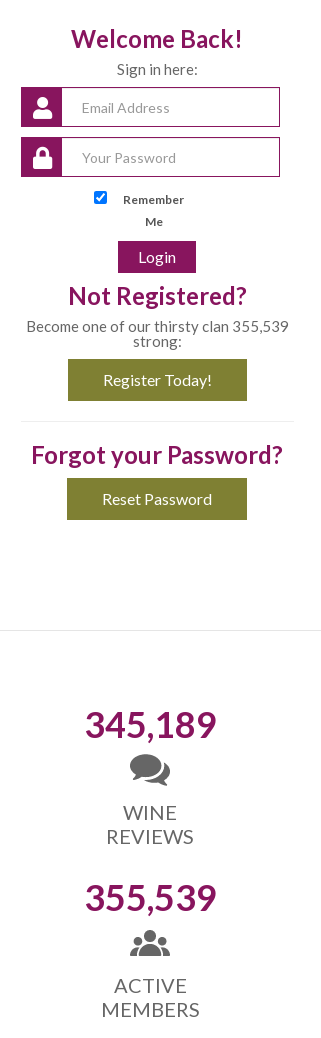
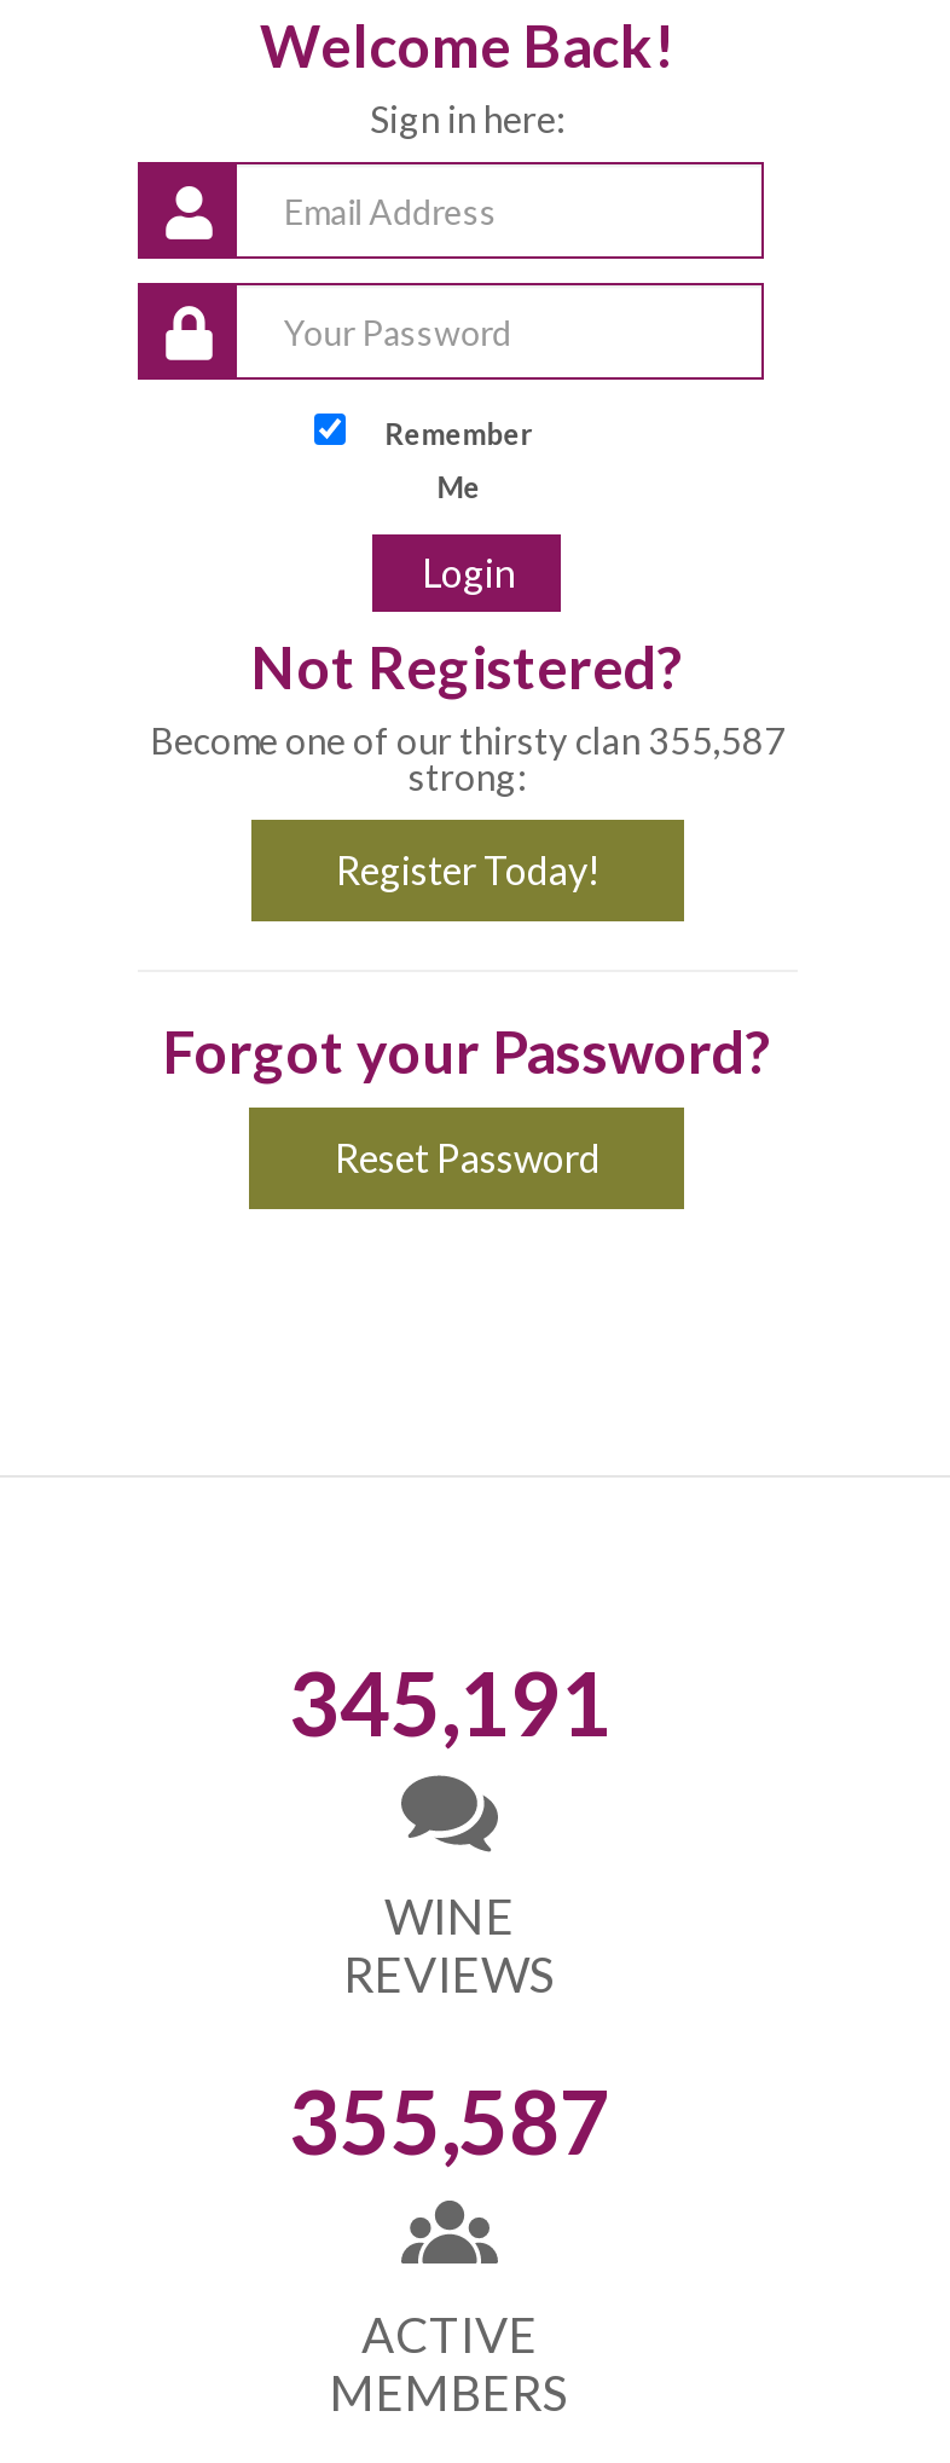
- Become one of our thirsty clan 355,539
+ Become one of our thirsty clan 355,587

- 345,189
+ 345,191

- 355,539
+ 355,587
